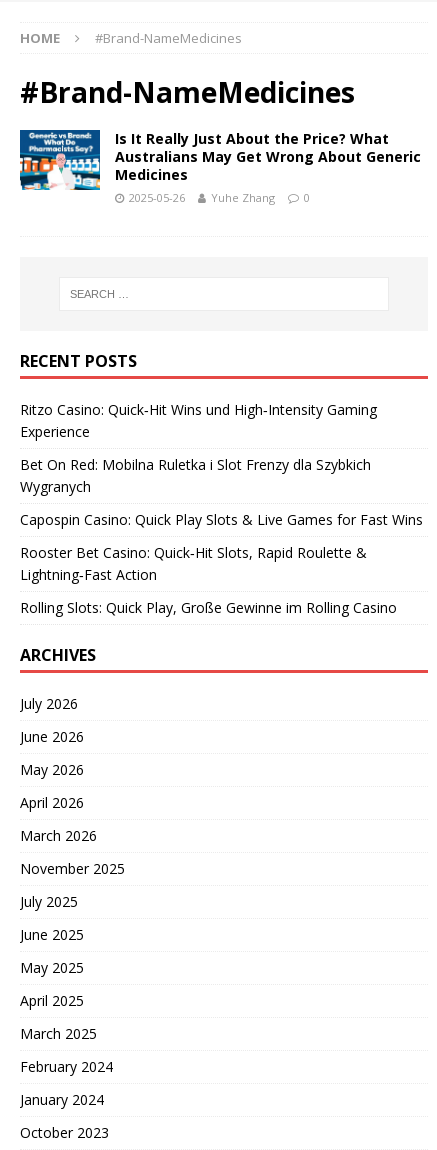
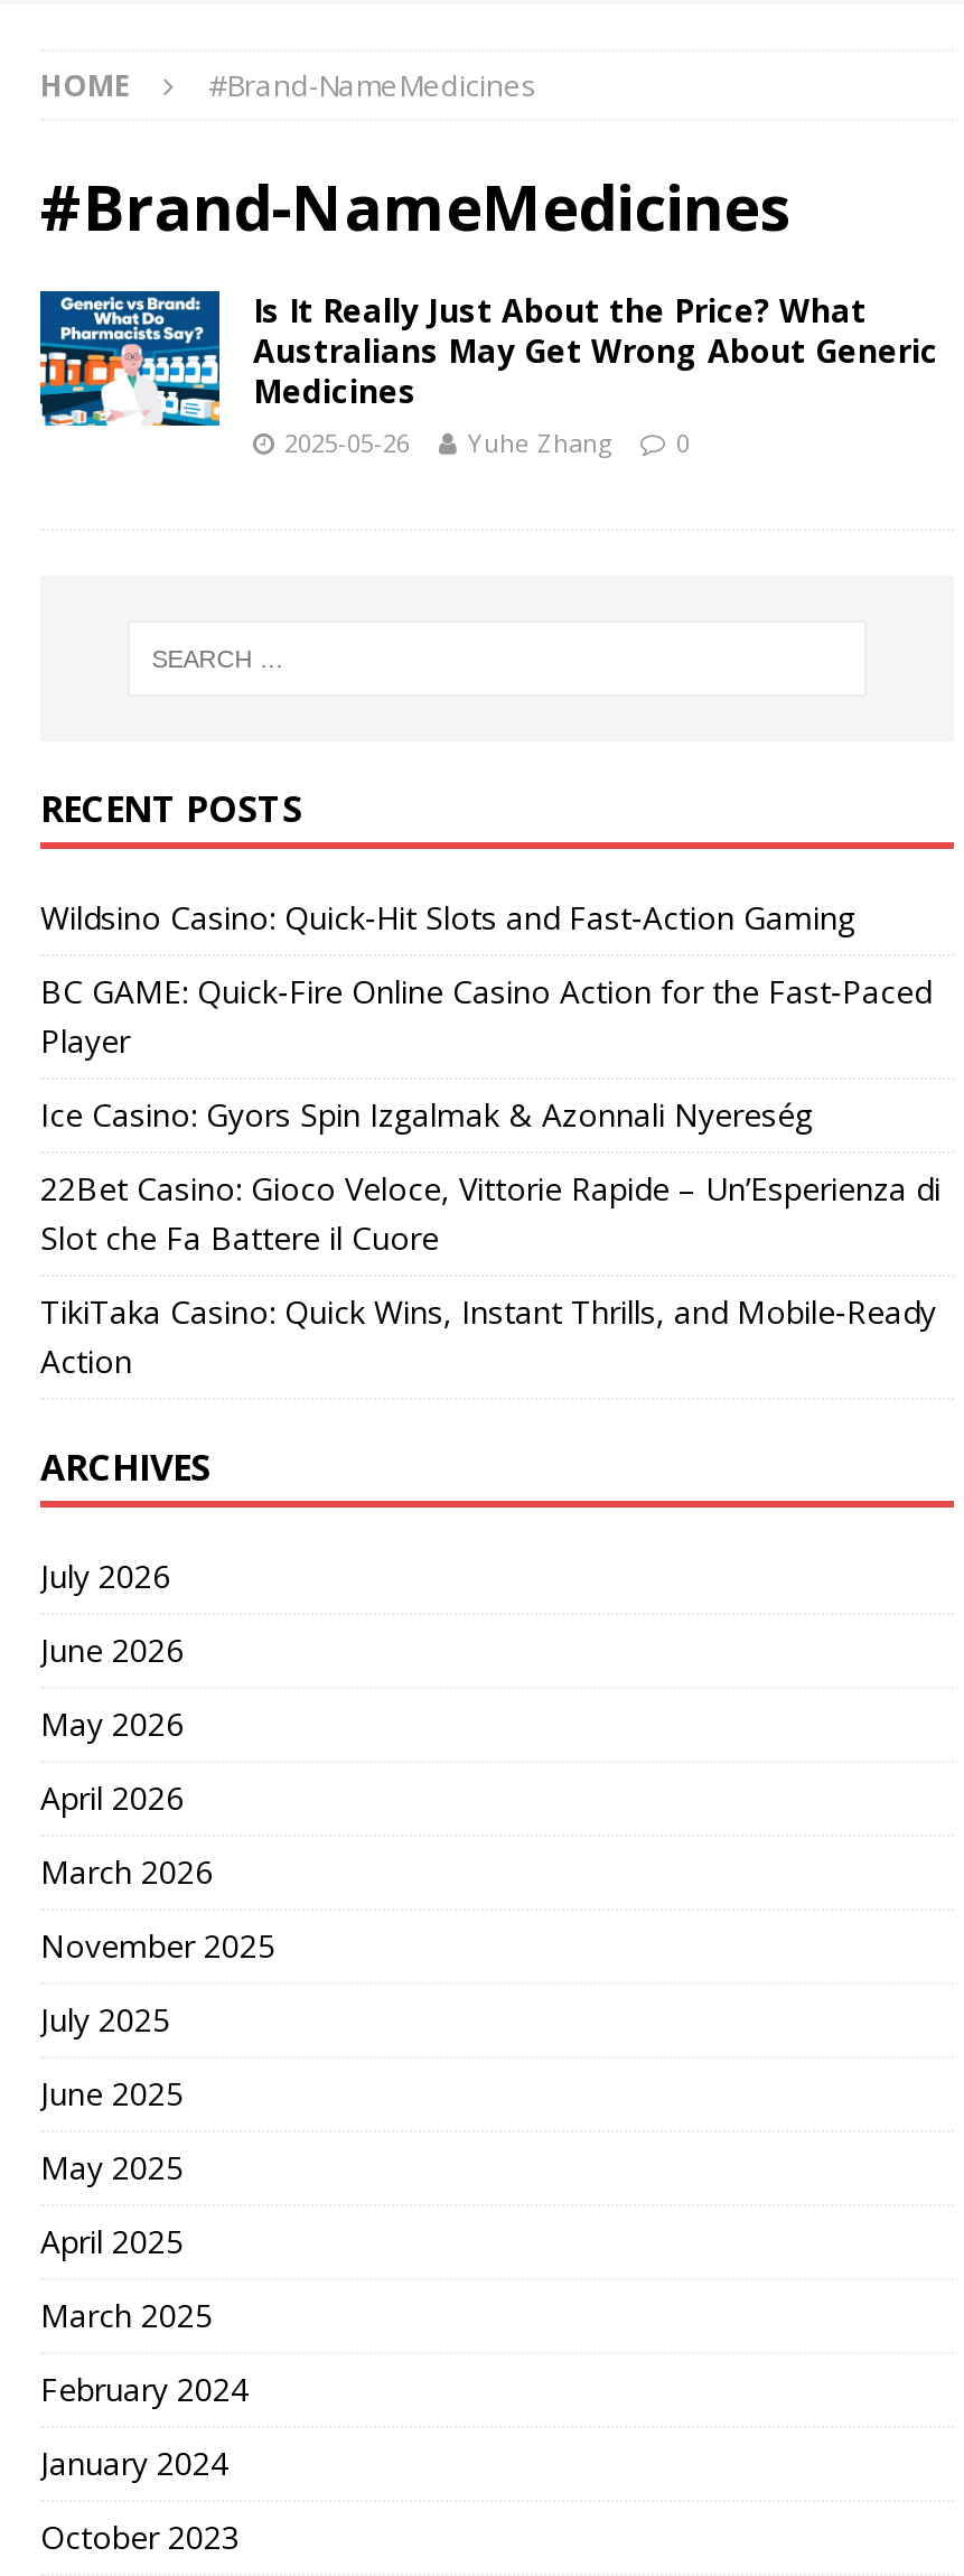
- Ritzo Casino: Quick‑Hit Wins und High‑Intensity Gaming
- Experience
+ Wildsino Casino: Quick‑Hit Slots and Fast‑Action Gaming

- Bet On Red: Mobilna Ruletka i Slot Frenzy dla Szybkich
- Wygranych
+ BC GAME: Quick‑Fire Online Casino Action for the Fast‑Paced
+ Player

- Capospin Casino: Quick Play Slots & Live Games for Fast Wins
+ Ice Casino: Gyors Spin Izgalmak & Azonnali Nyereség

- Rooster Bet Casino: Quick‑Hit Slots, Rapid Roulette &
- Lightning‑Fast Action
+ 22Bet Casino: Gioco Veloce, Vittorie Rapide – Un’Esperienza di
+ Slot che Fa Battere il Cuore

- Rolling Slots: Quick Play, Große Gewinne im Rolling Casino
+ TikiTaka Casino: Quick Wins, Instant Thrills, and Mobile‑Ready
+ Action
